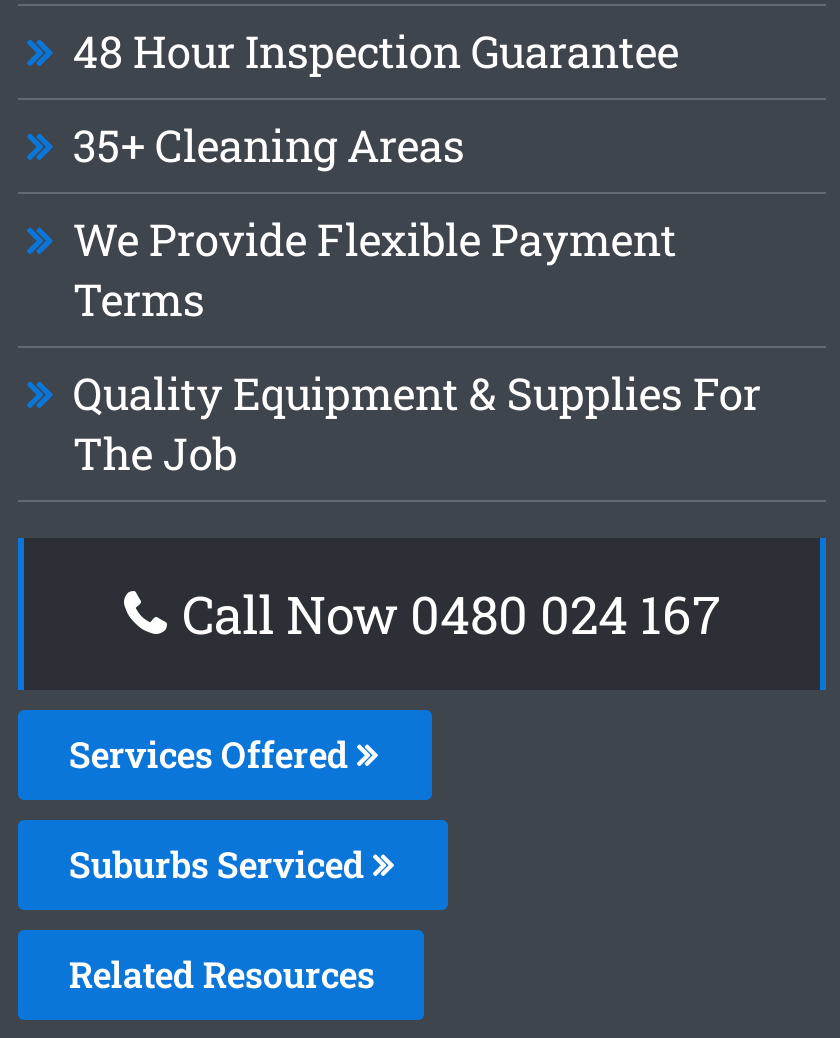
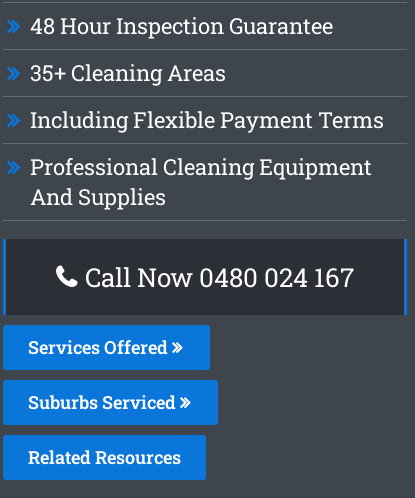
- We Provide Flexible Payment
- Terms
+ Including Flexible Payment Terms

- Quality Equipment & Supplies For
- The Job
+ Professional Cleaning Equipment
+ And Supplies
